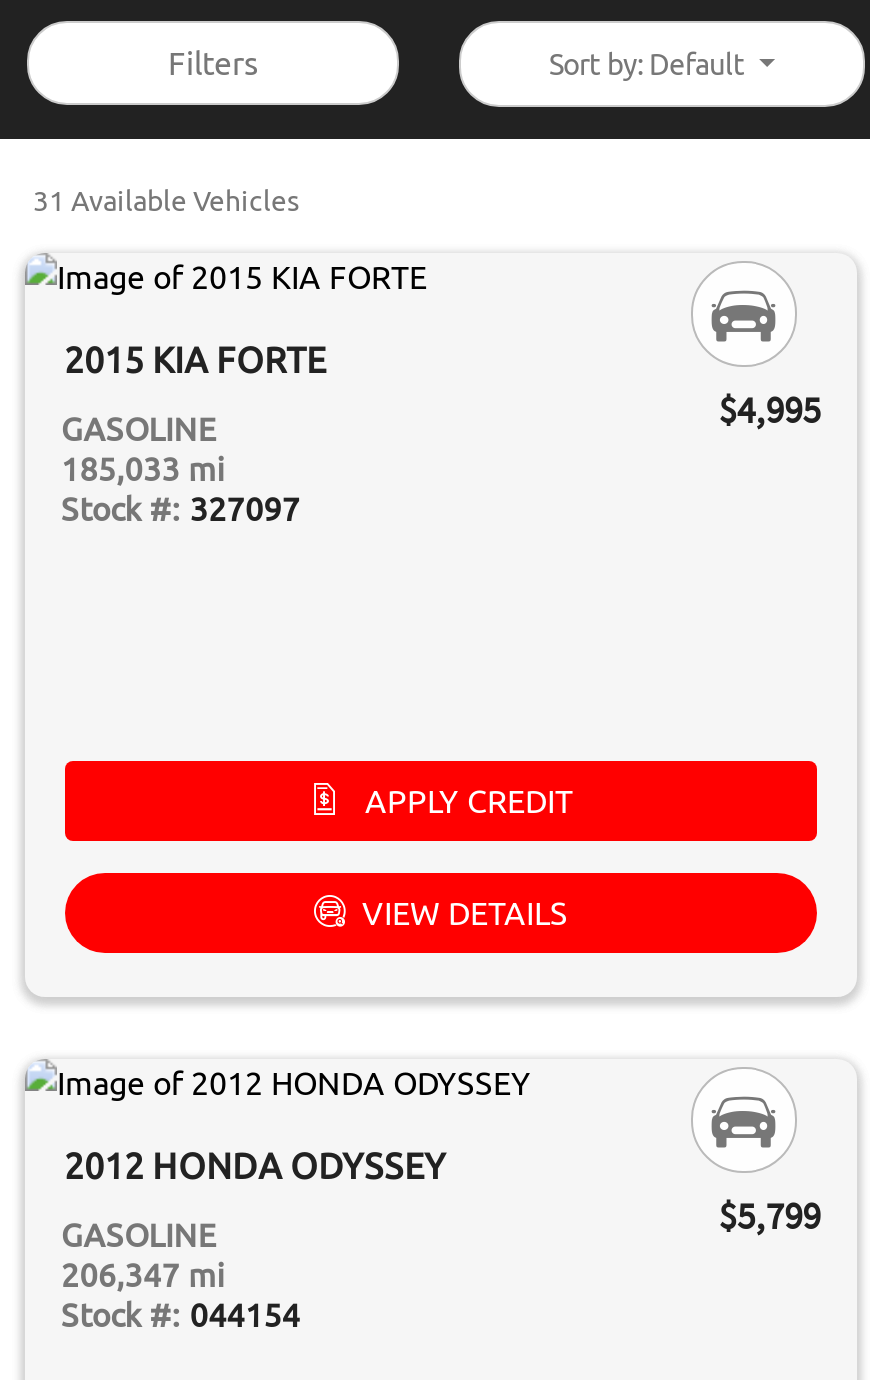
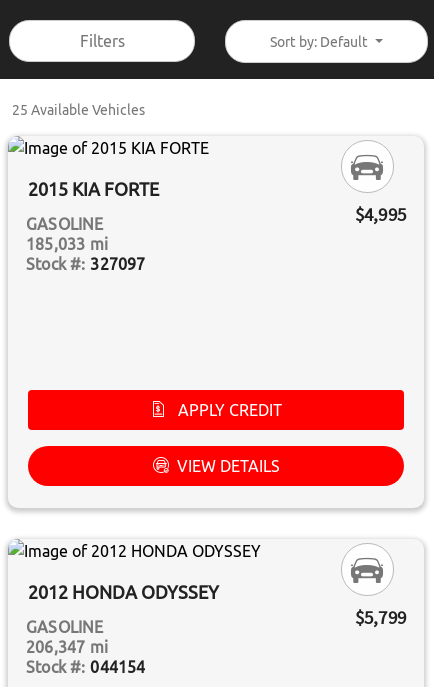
- 31 Available Vehicles
+ 25 Available Vehicles
